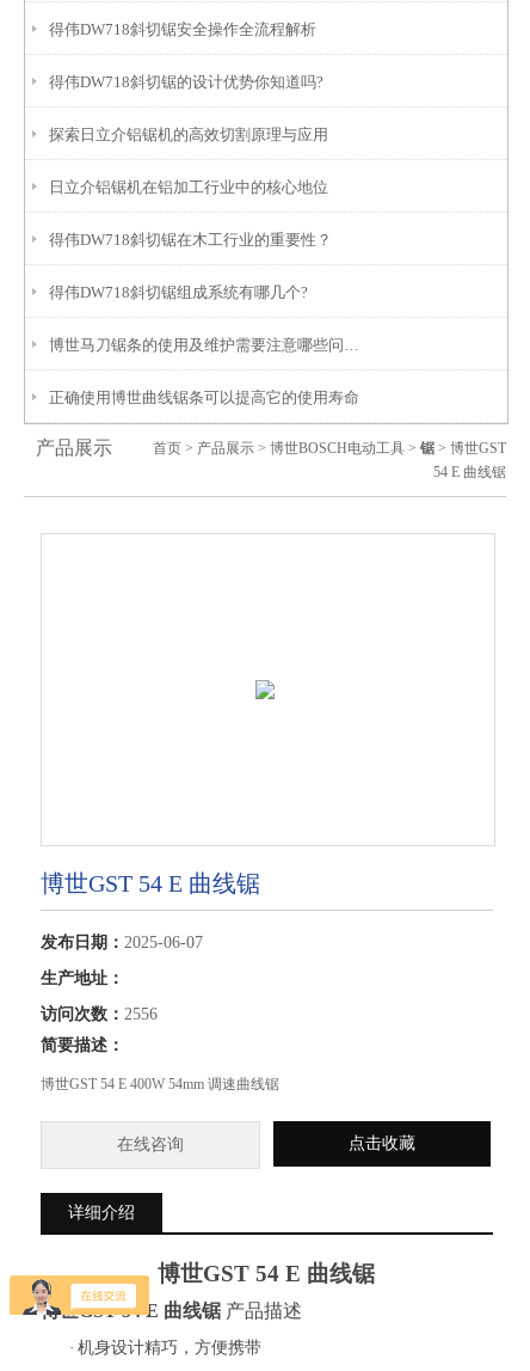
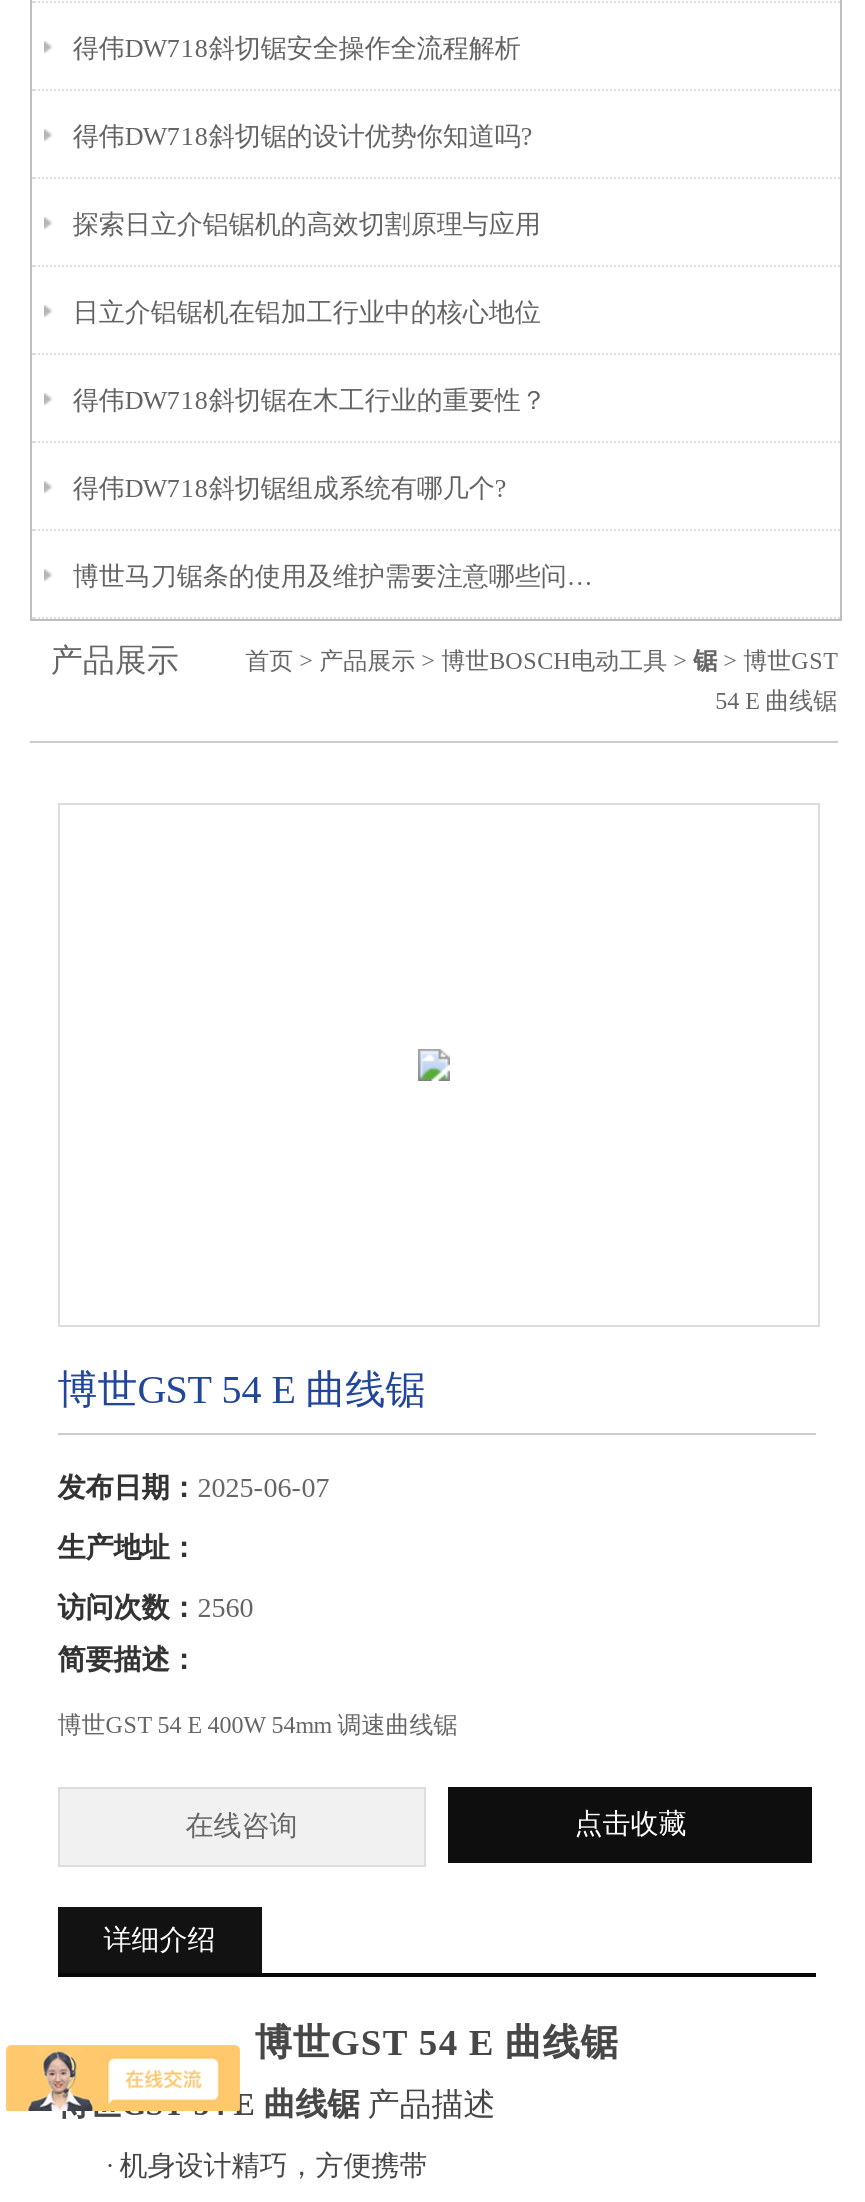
- 正确使用博世曲线锯条可以提高它的使用寿命

- 访问次数：2556
+ 访问次数：2560
